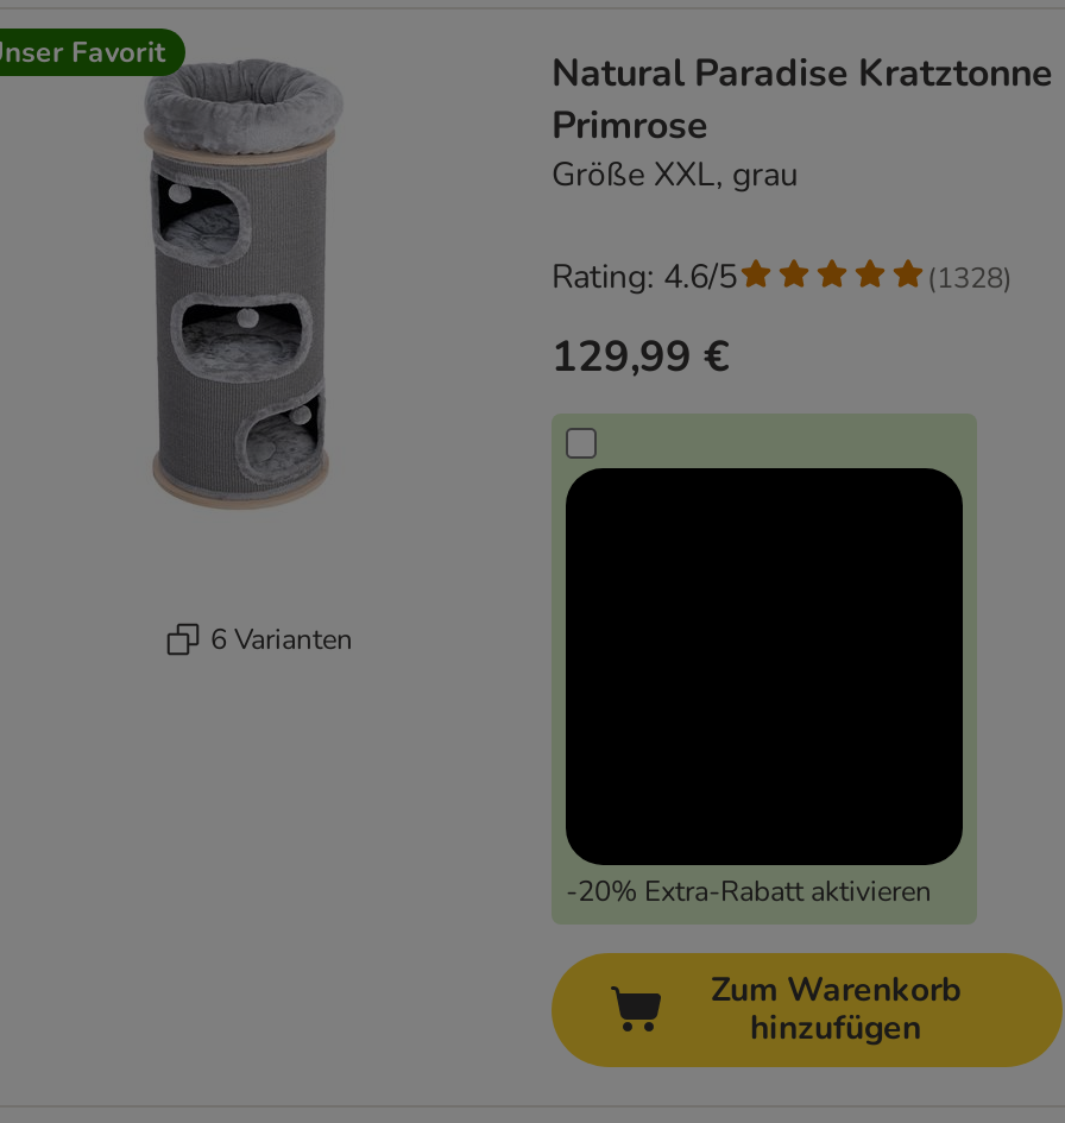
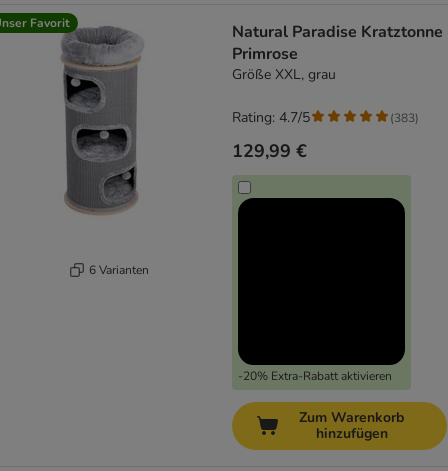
- Rating: 4.6/5
+ Rating: 4.7/5

- (1328)
+ (383)
